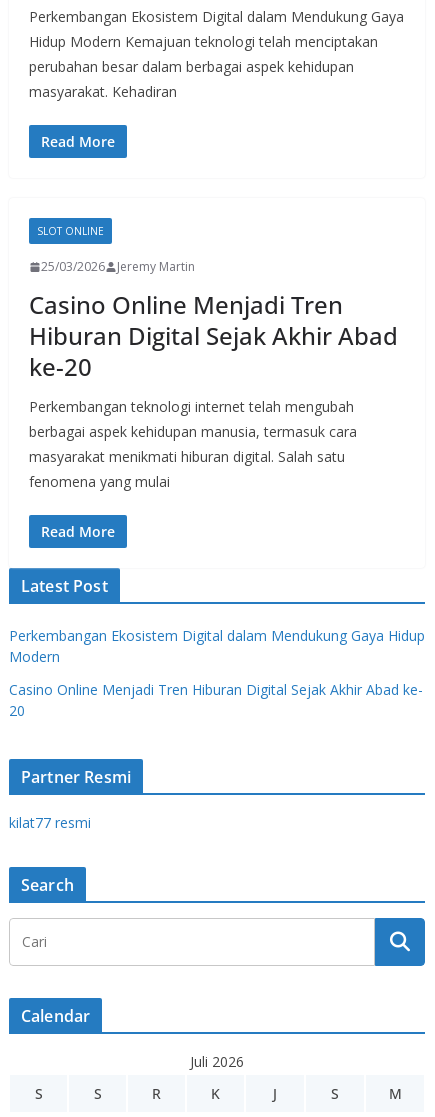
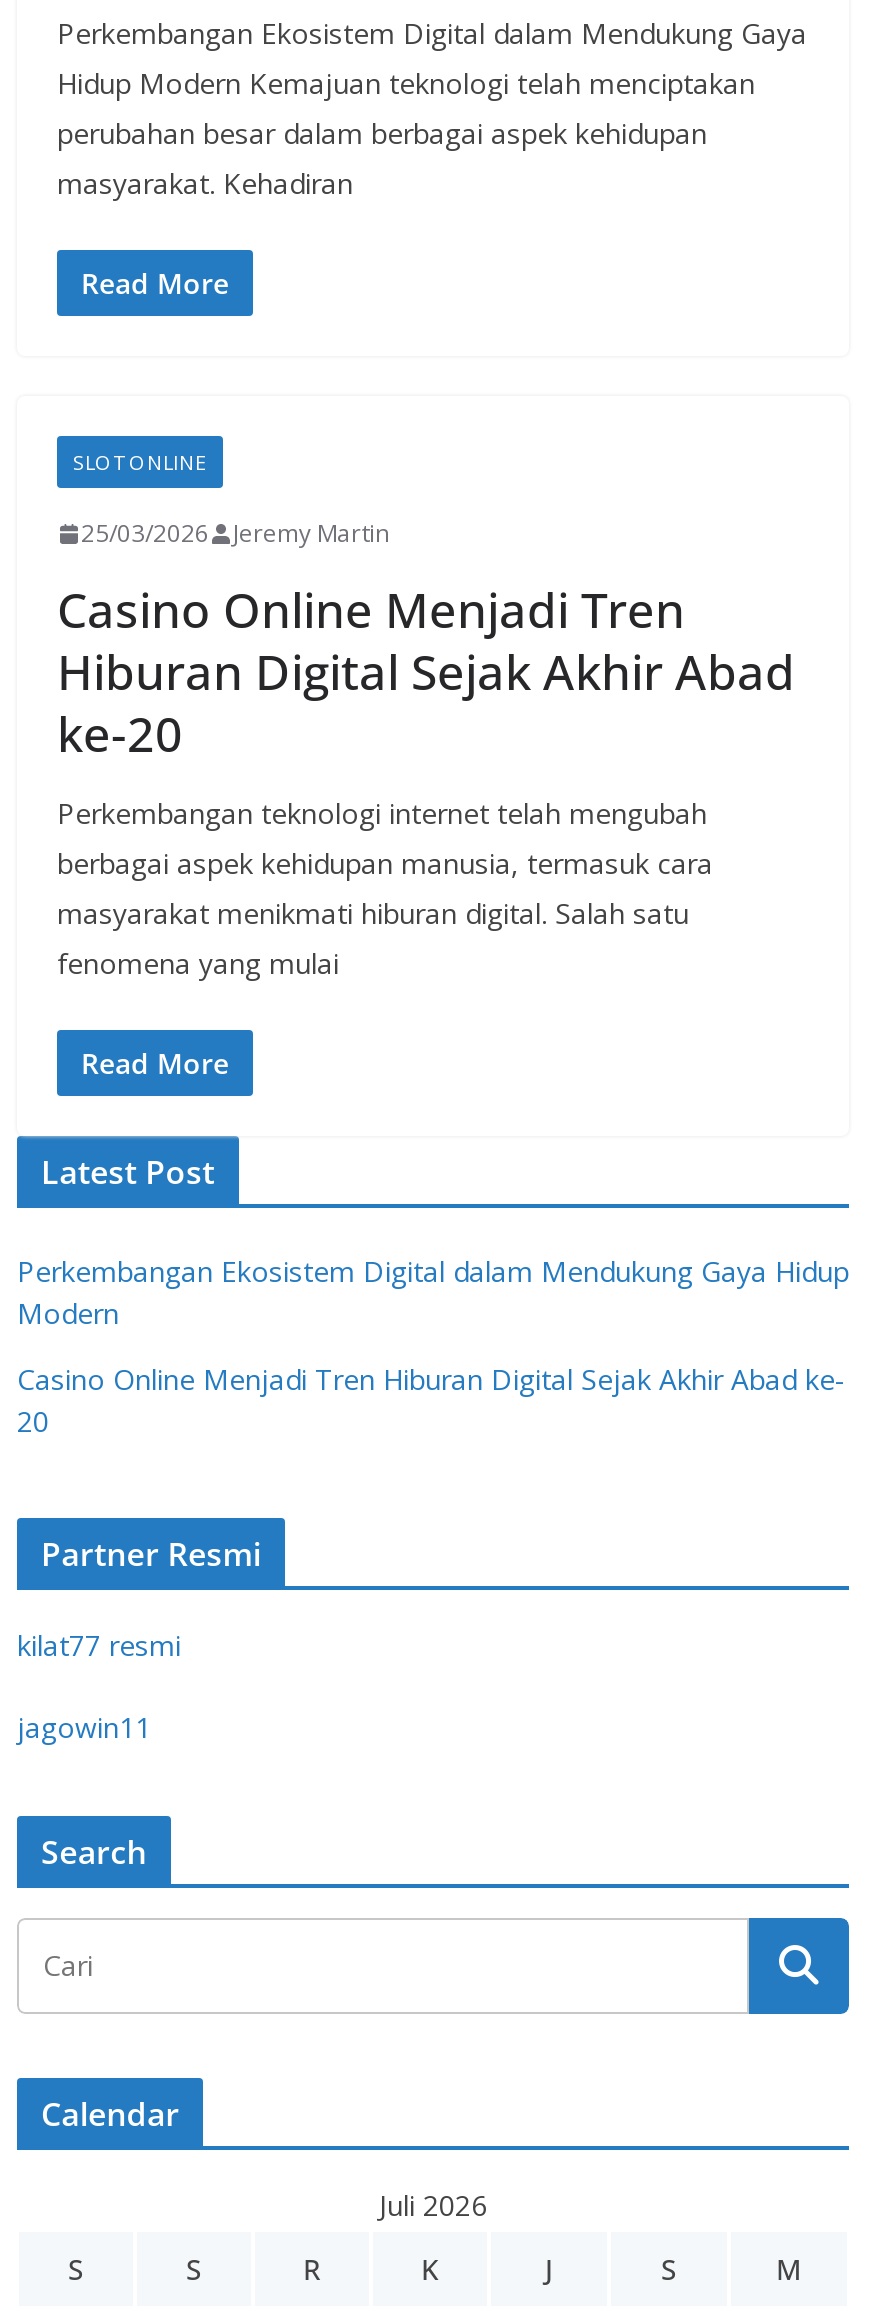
+ jagowin11
